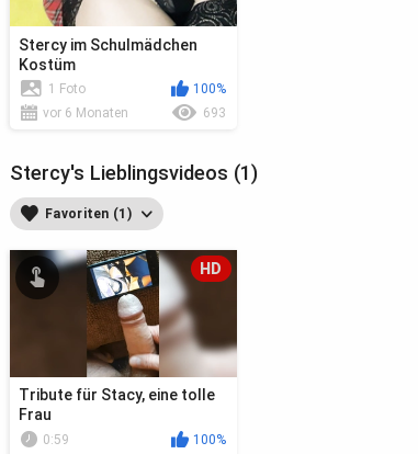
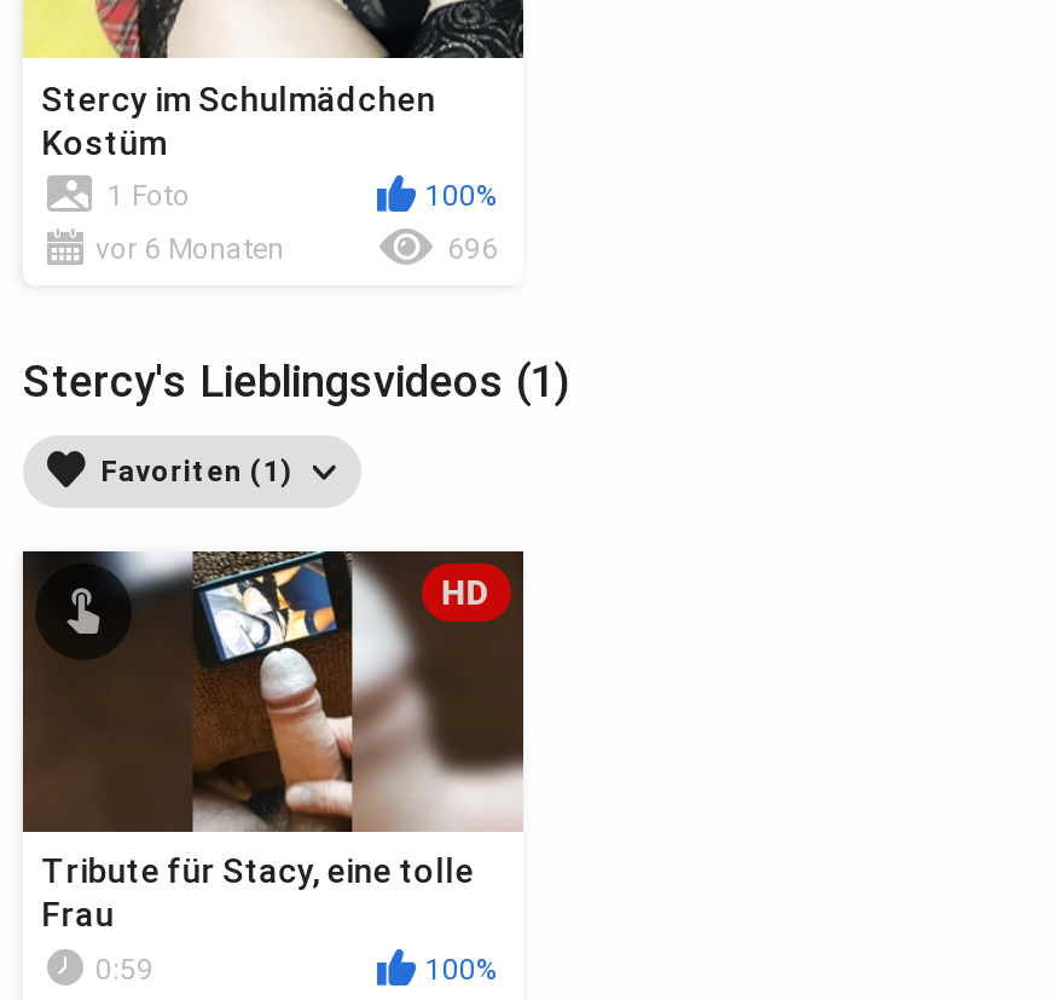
- 693
+ 696
